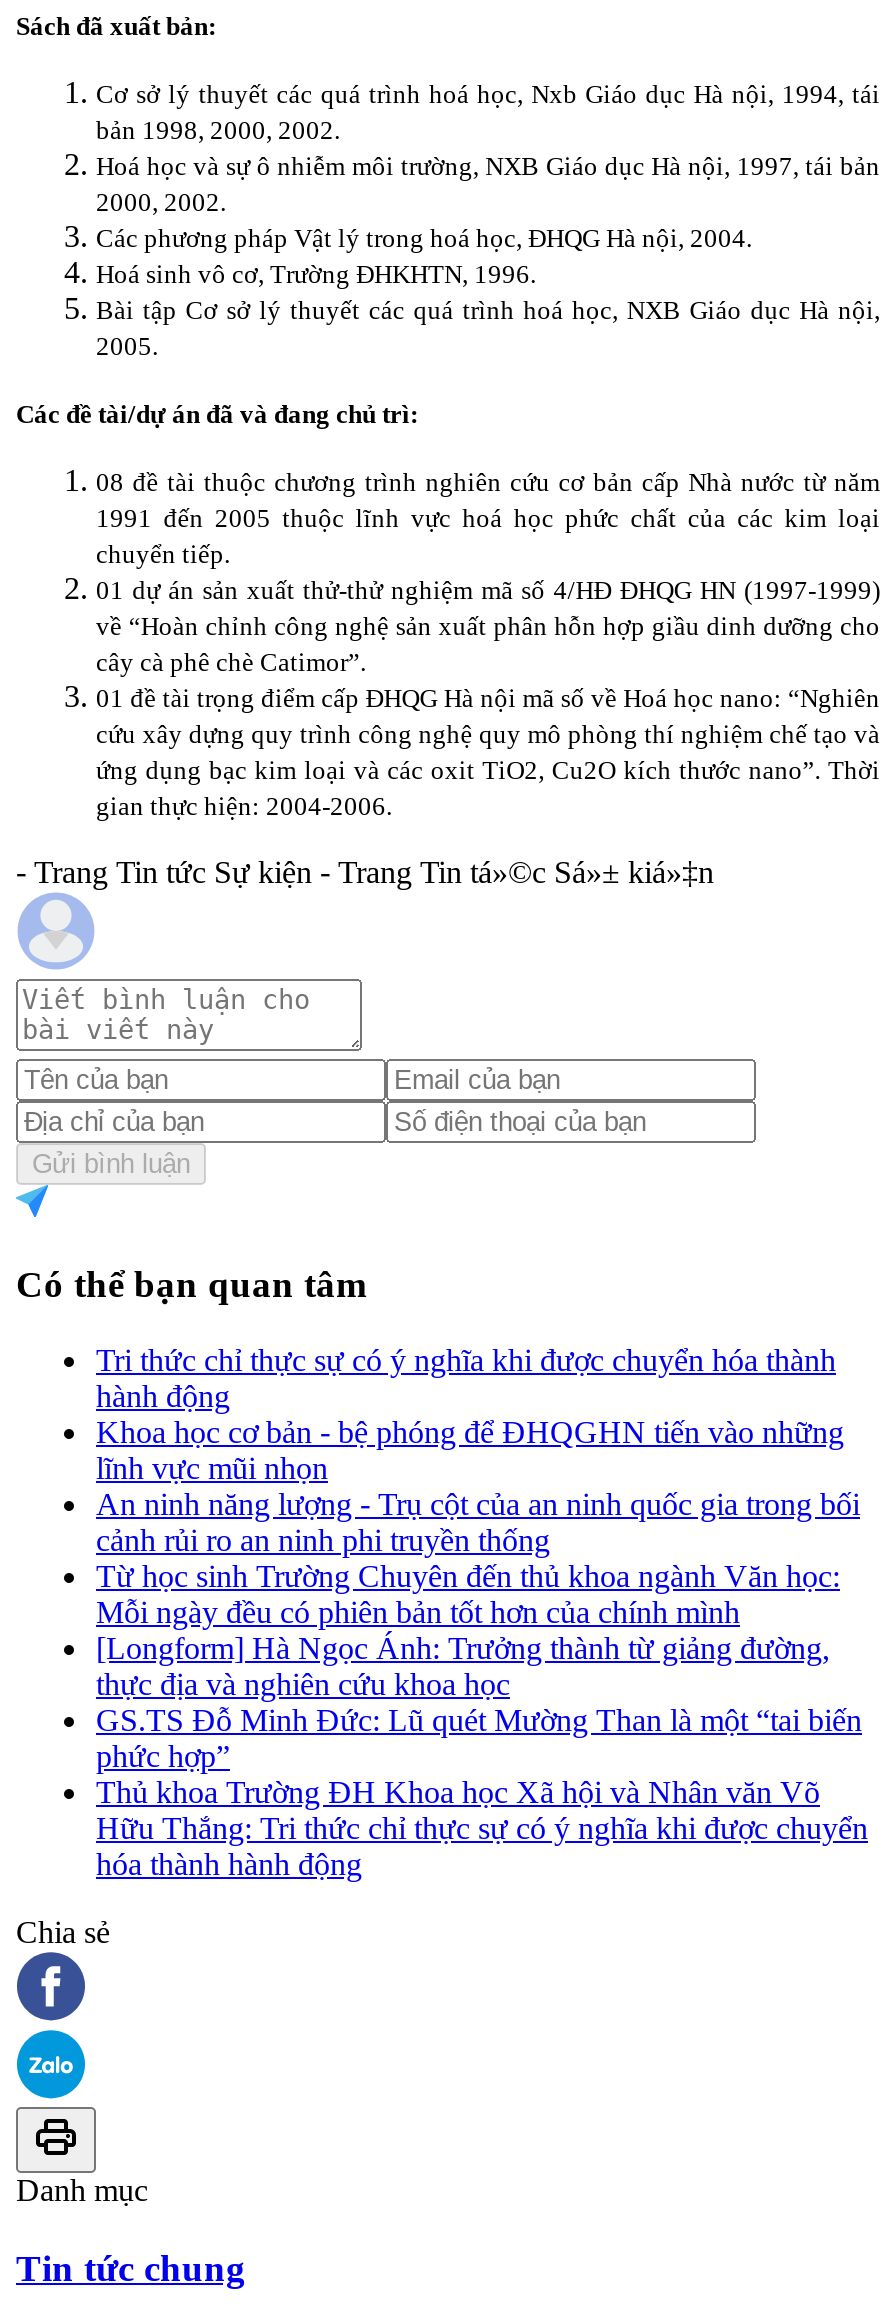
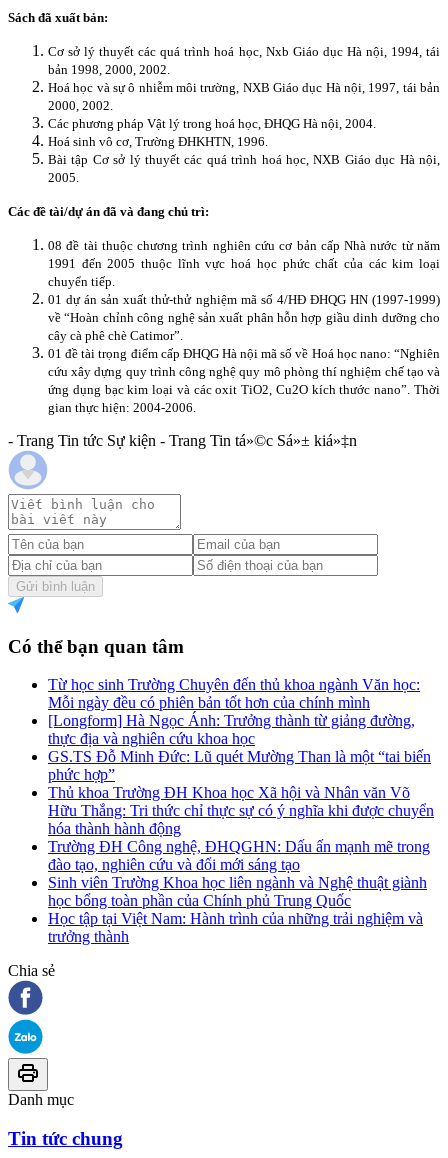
- Tri thức chỉ thực sự có ý nghĩa khi được chuyển hóa thành
- hành động
- Khoa học cơ bản - bệ phóng để ĐHQGHN tiến vào những
- lĩnh vực mũi nhọn
- An ninh năng lượng - Trụ cột của an ninh quốc gia trong bối
- cảnh rủi ro an ninh phi truyền thống

moved up: Từ học sinh Trường Chuyên đến thủ khoa ngành Văn học: | Mỗi ngày đều có phiên bản tốt hơn của chính mình | [Longform] Hà Ngọc Ánh: Trưởng thành từ giảng đường, | ... | Hữu Thắng: Tri thức chỉ thực sự có ý nghĩa khi được chuyển | hóa thành hành động

+ Trường ĐH Công nghệ, ĐHQGHN: Dấu ấn mạnh mẽ trong
+ đào tạo, nghiên cứu và đổi mới sáng tạo
+ Sinh viên Trường Khoa học liên ngành và Nghệ thuật giành
+ học bổng toàn phần của Chính phủ Trung Quốc
+ Học tập tại Việt Nam: Hành trình của những trải nghiệm và
+ trưởng thành
